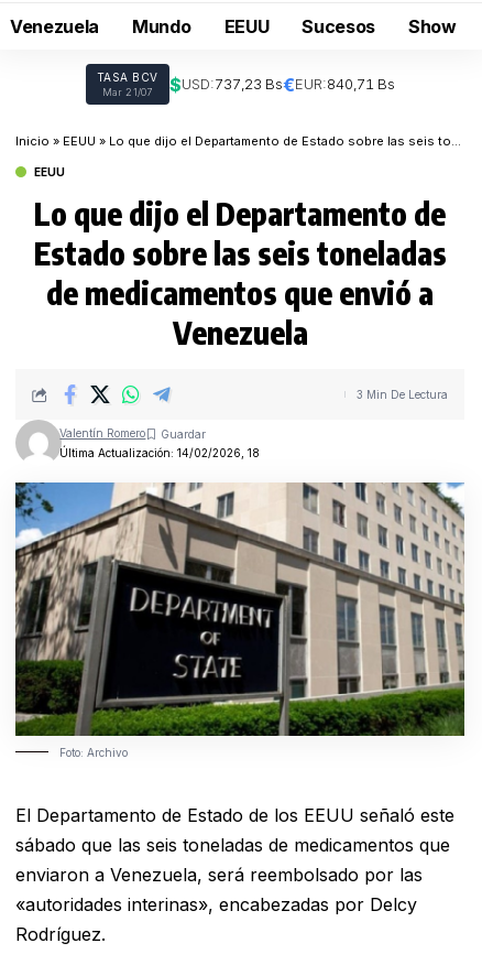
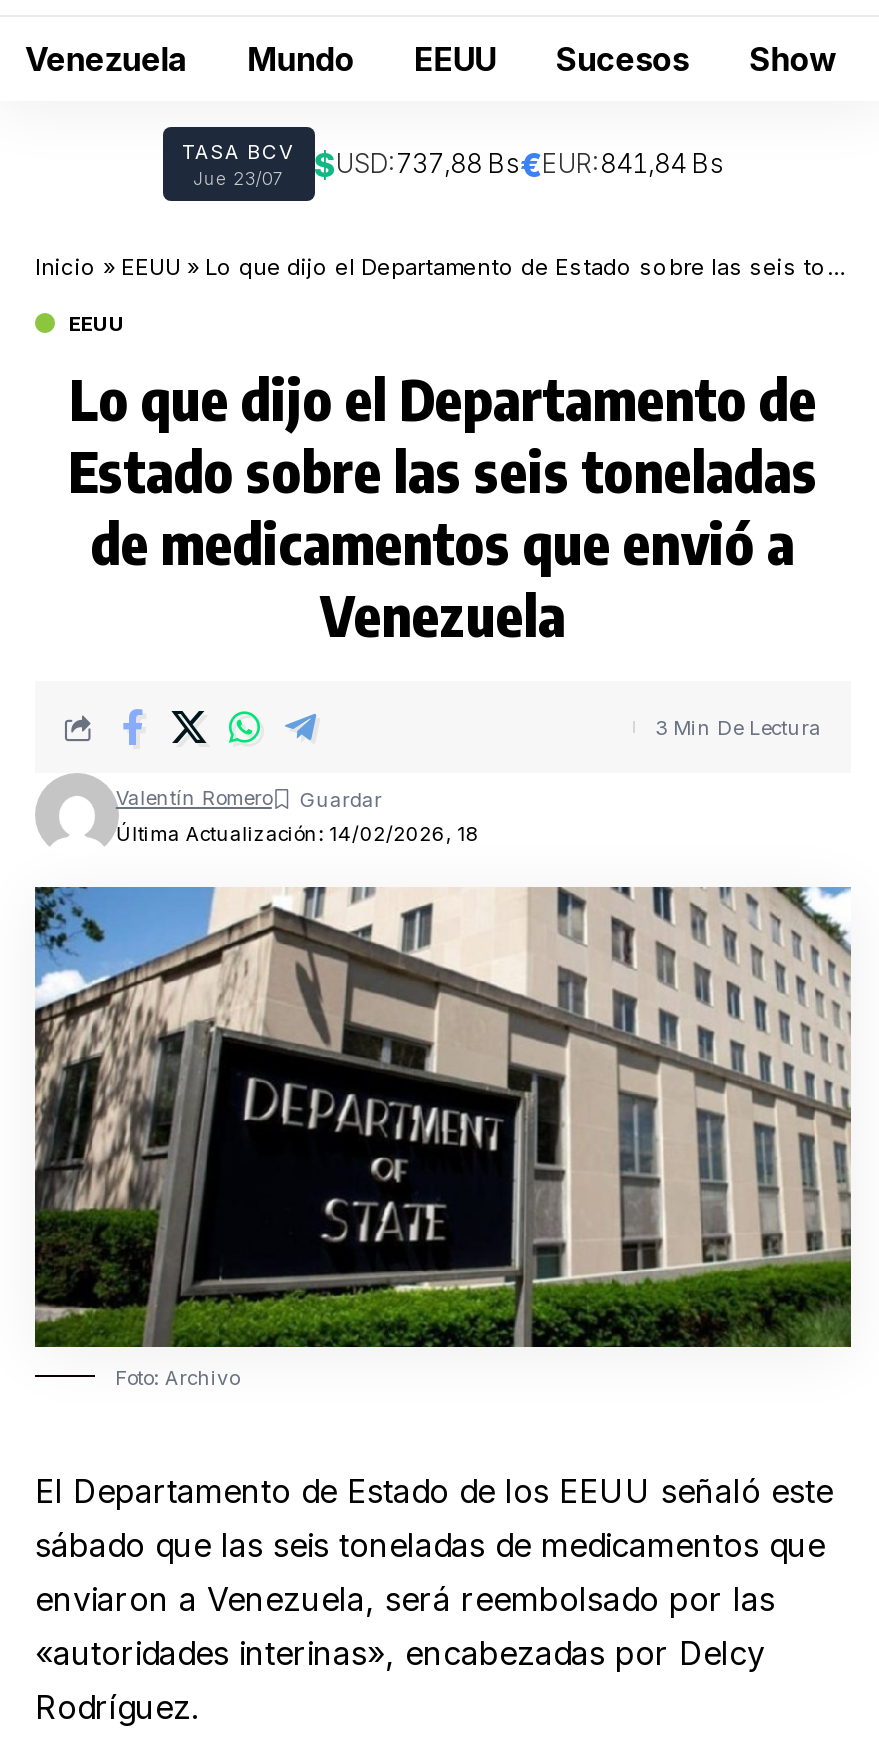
- Mar 21/07
- $USD:737,23 Bs€EUR:840,71 Bs
+ Jue 23/07
+ $USD:737,88 Bs€EUR:841,84 Bs
